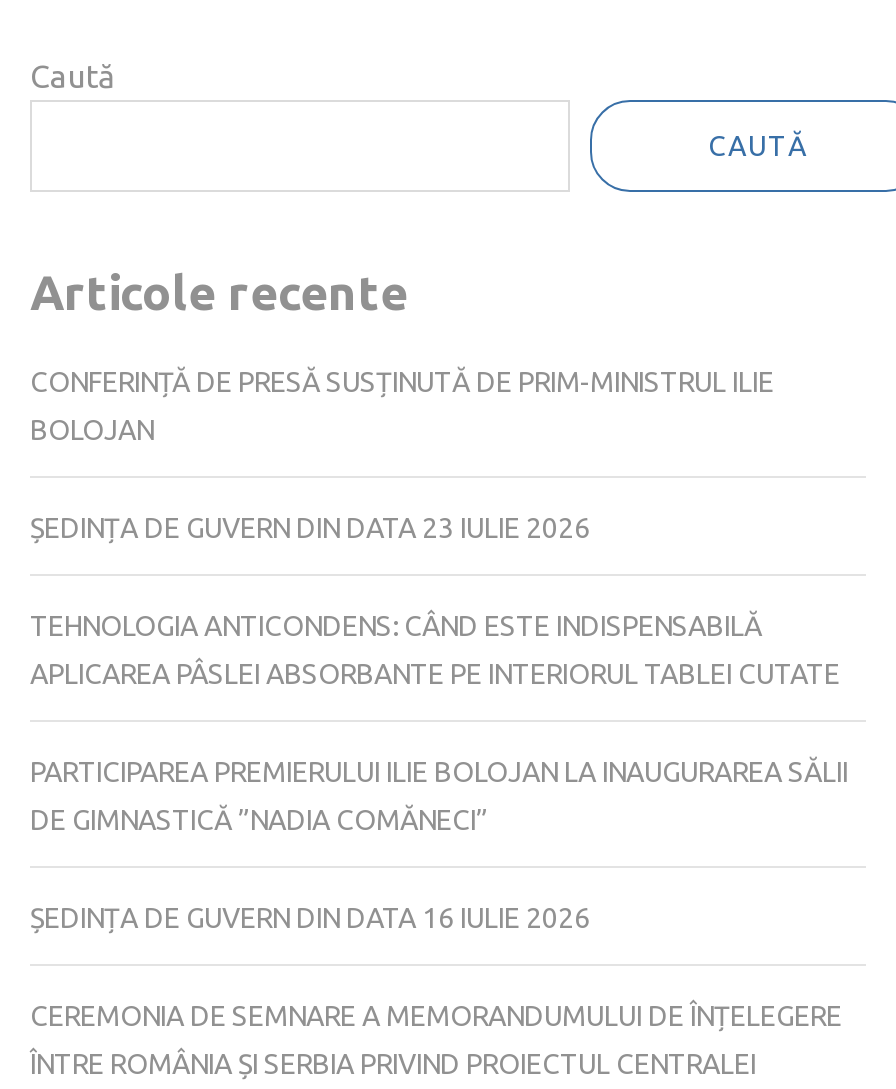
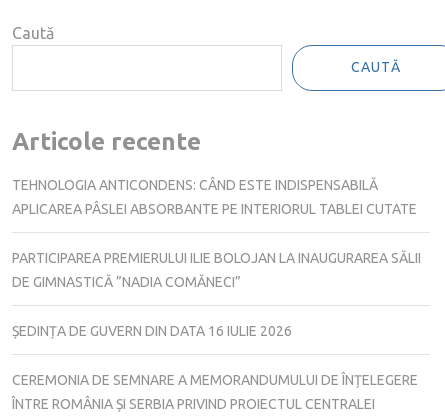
- CONFERINȚĂ DE PRESĂ SUSȚINUTĂ DE PRIM-MINISTRUL ILIE
- BOLOJAN
- ȘEDINȚA DE GUVERN DIN DATA 23 IULIE 2026
